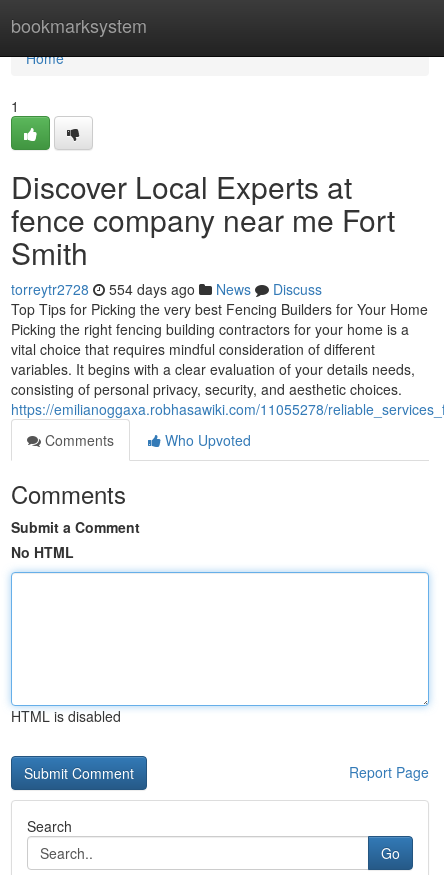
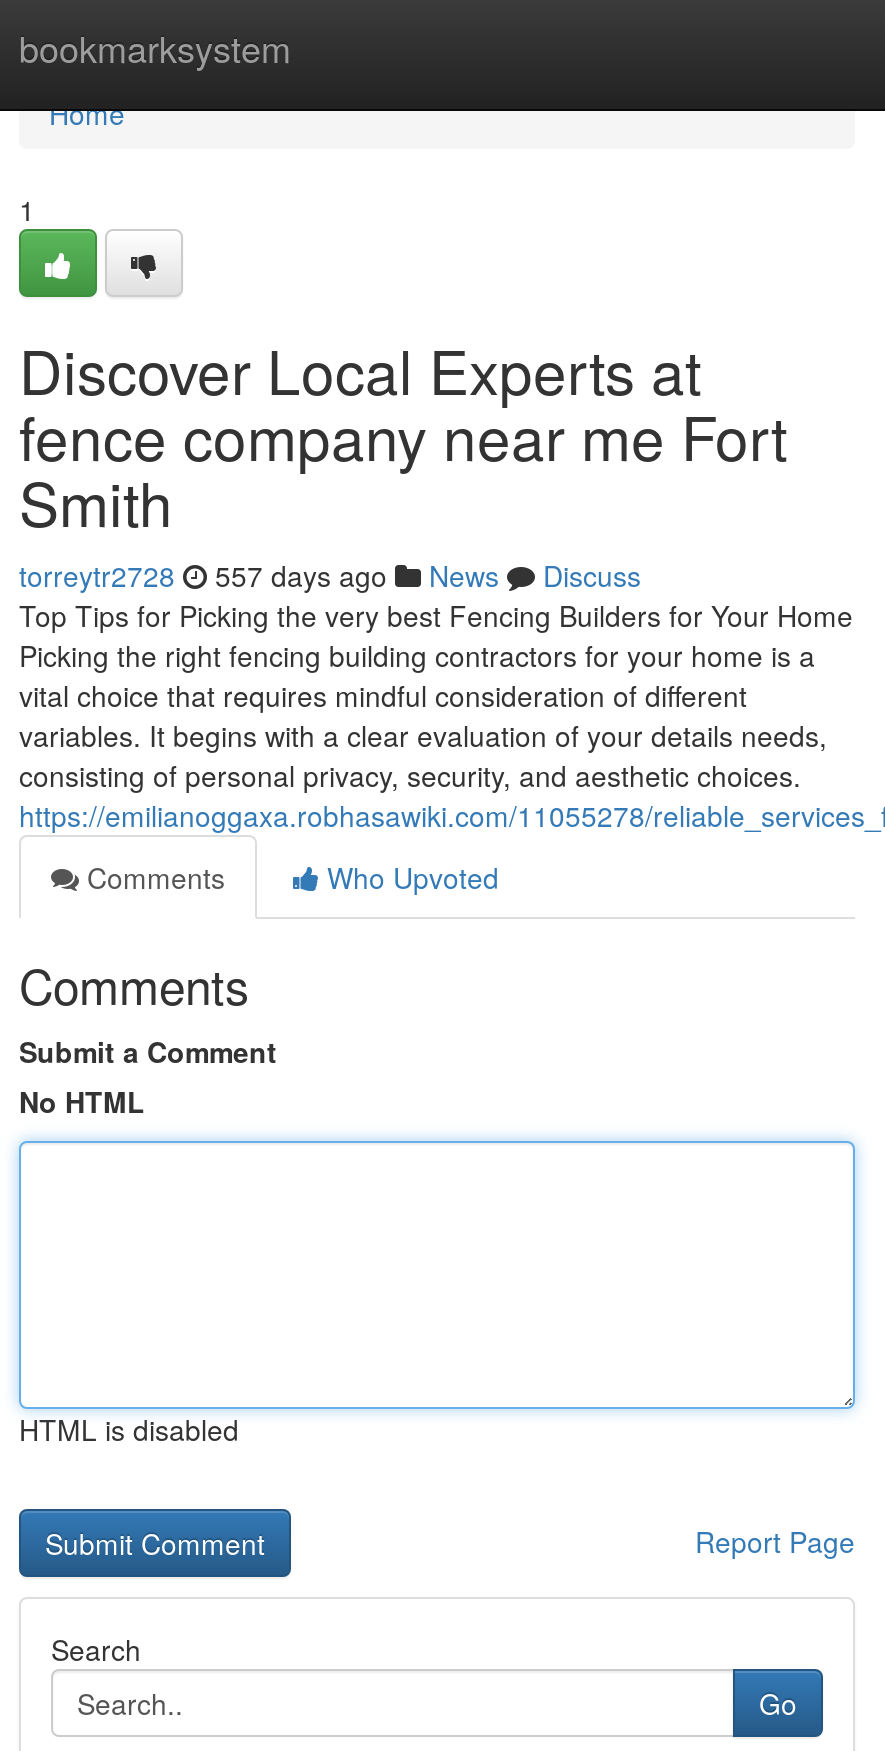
- torreytr2728 554 days ago News Discuss
+ torreytr2728 557 days ago News Discuss
